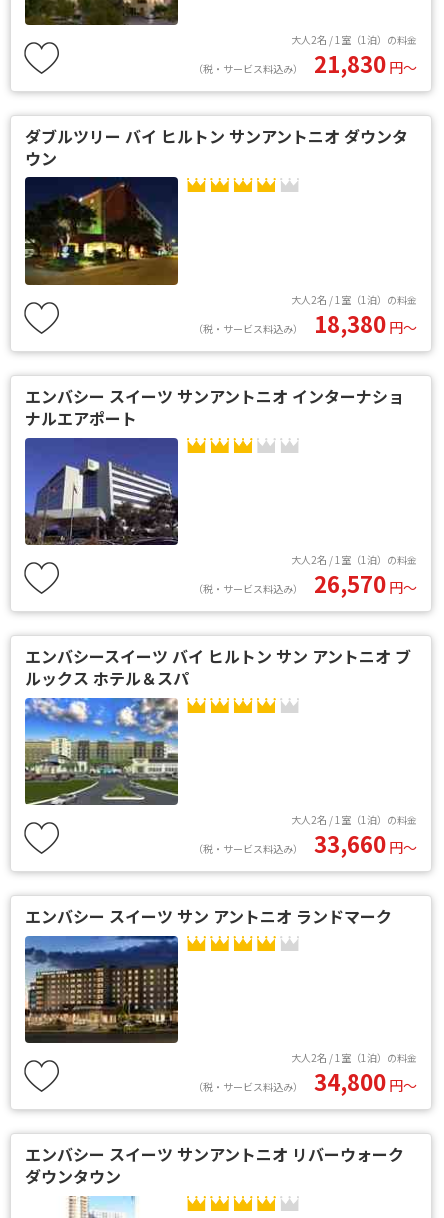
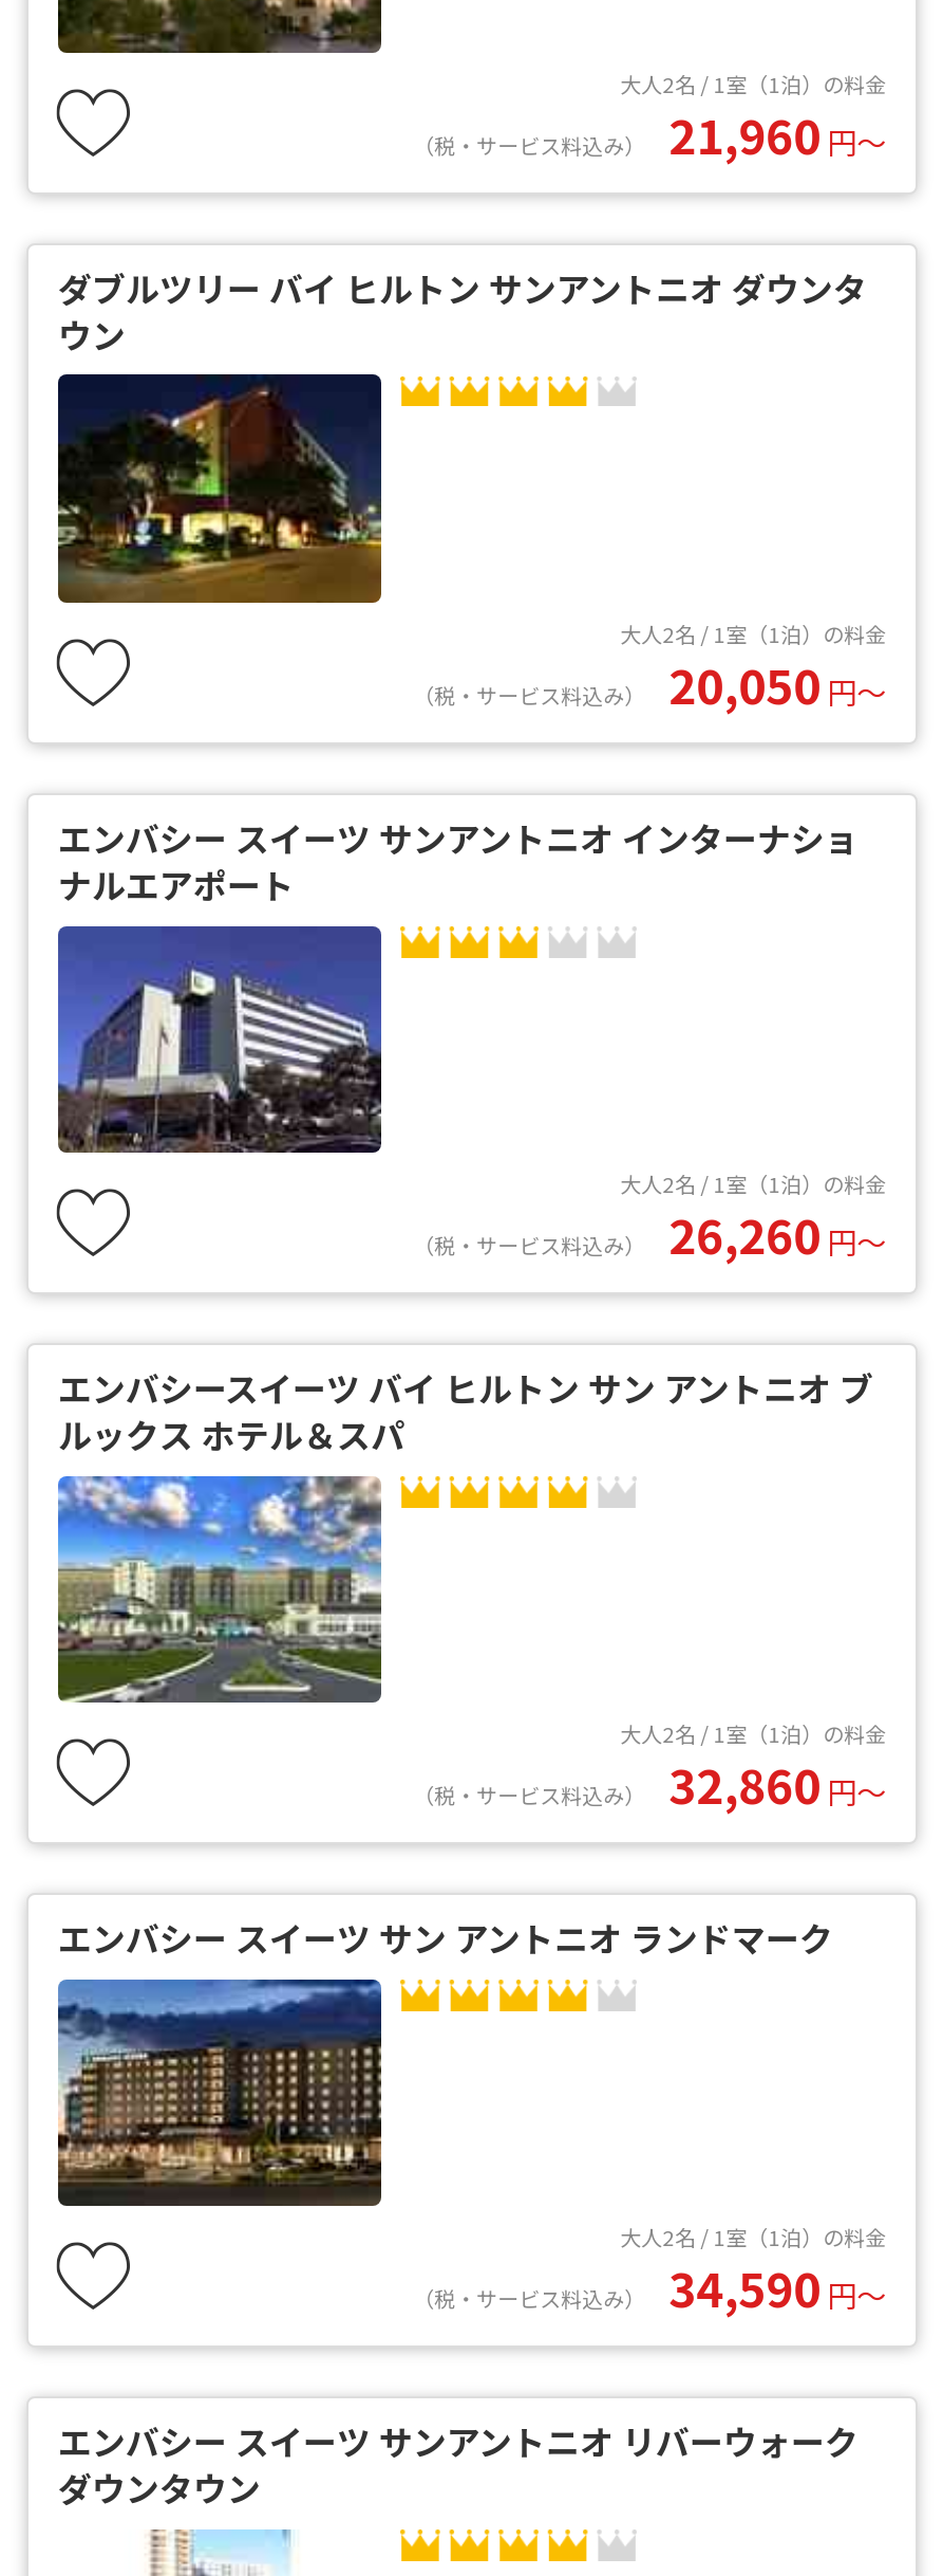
- （税・サービス料込み） 21,830 円〜
+ （税・サービス料込み） 21,960 円〜

- （税・サービス料込み） 18,380 円〜
+ （税・サービス料込み） 20,050 円〜

- （税・サービス料込み） 26,570 円〜
+ （税・サービス料込み） 26,260 円〜

- （税・サービス料込み） 33,660 円〜
+ （税・サービス料込み） 32,860 円〜

- （税・サービス料込み） 34,800 円〜
+ （税・サービス料込み） 34,590 円〜
